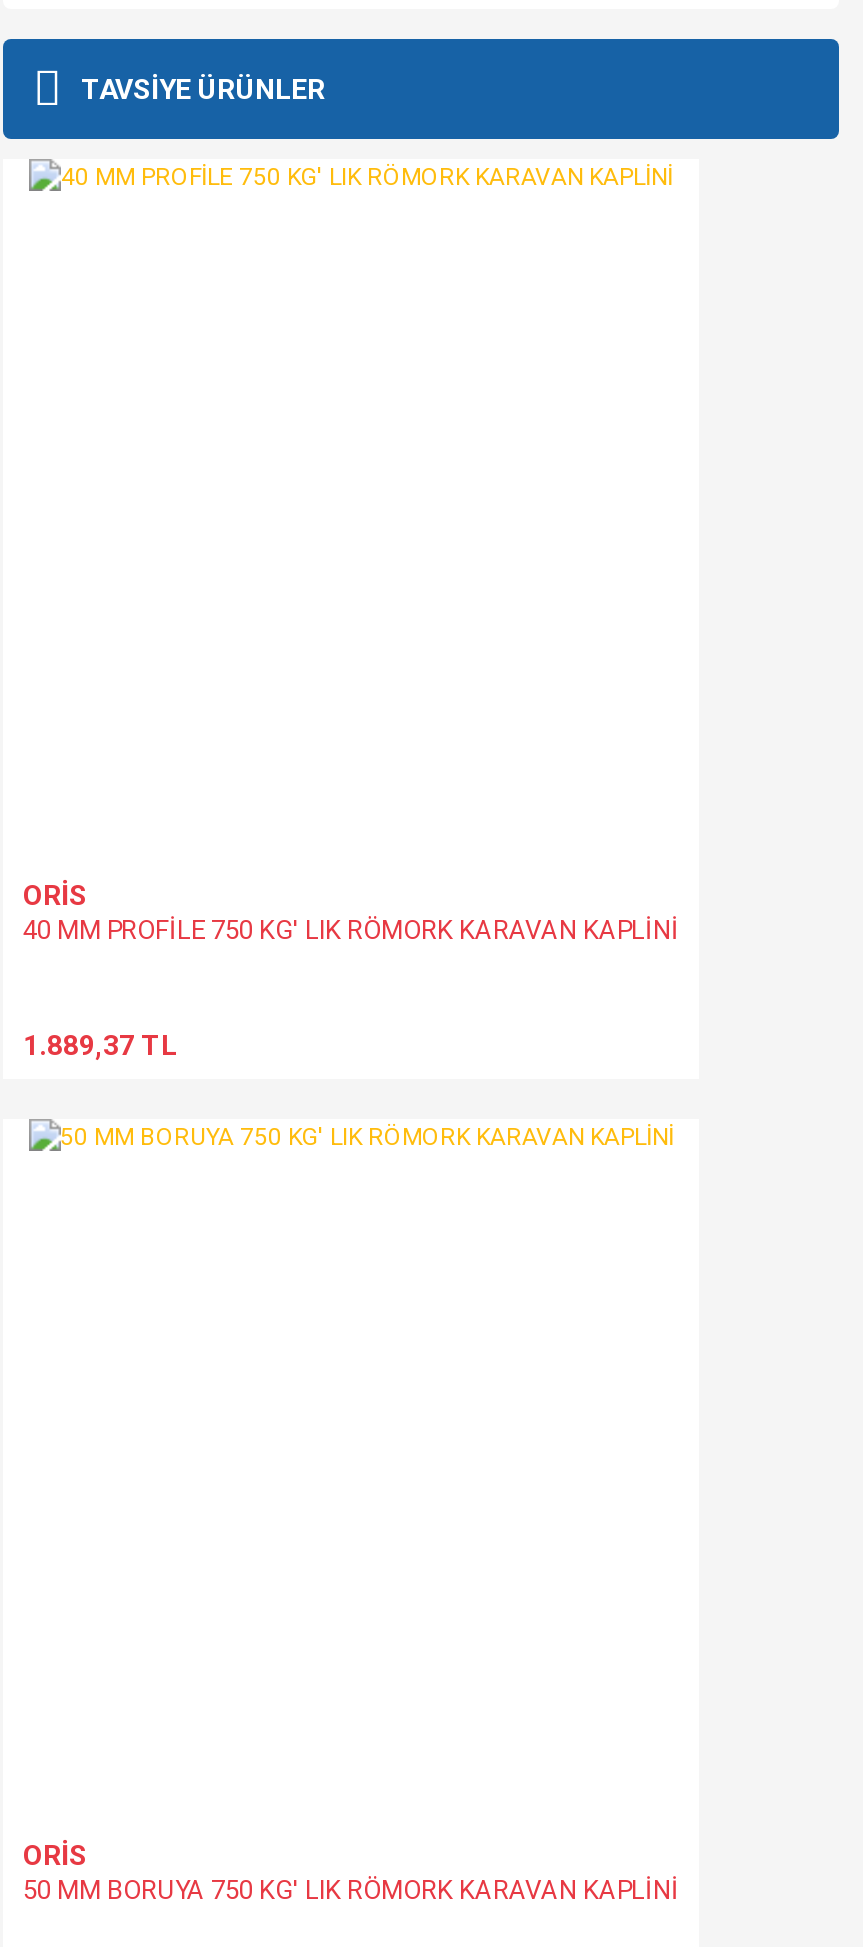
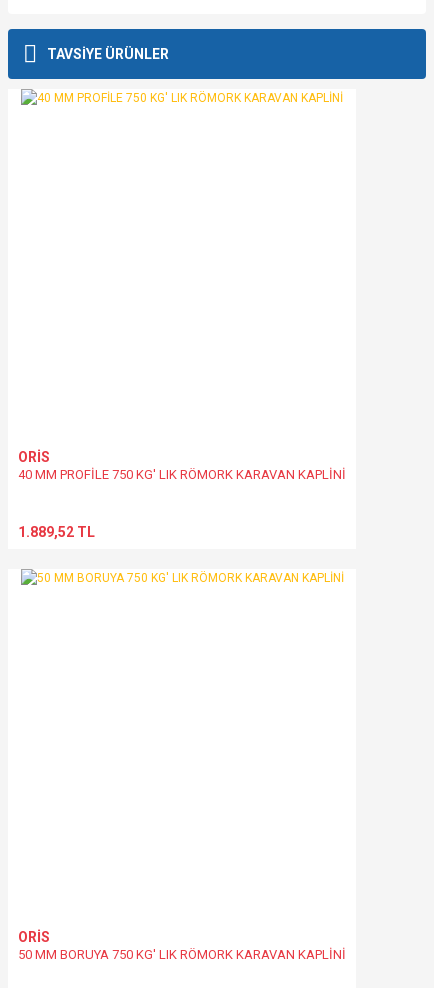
- 1.889,37 TL
+ 1.889,52 TL
